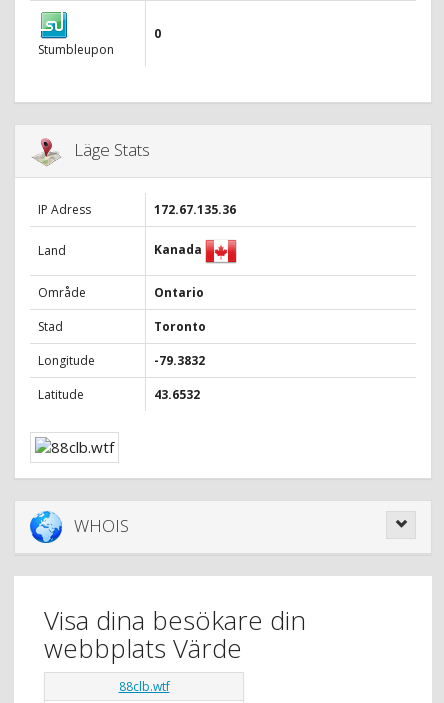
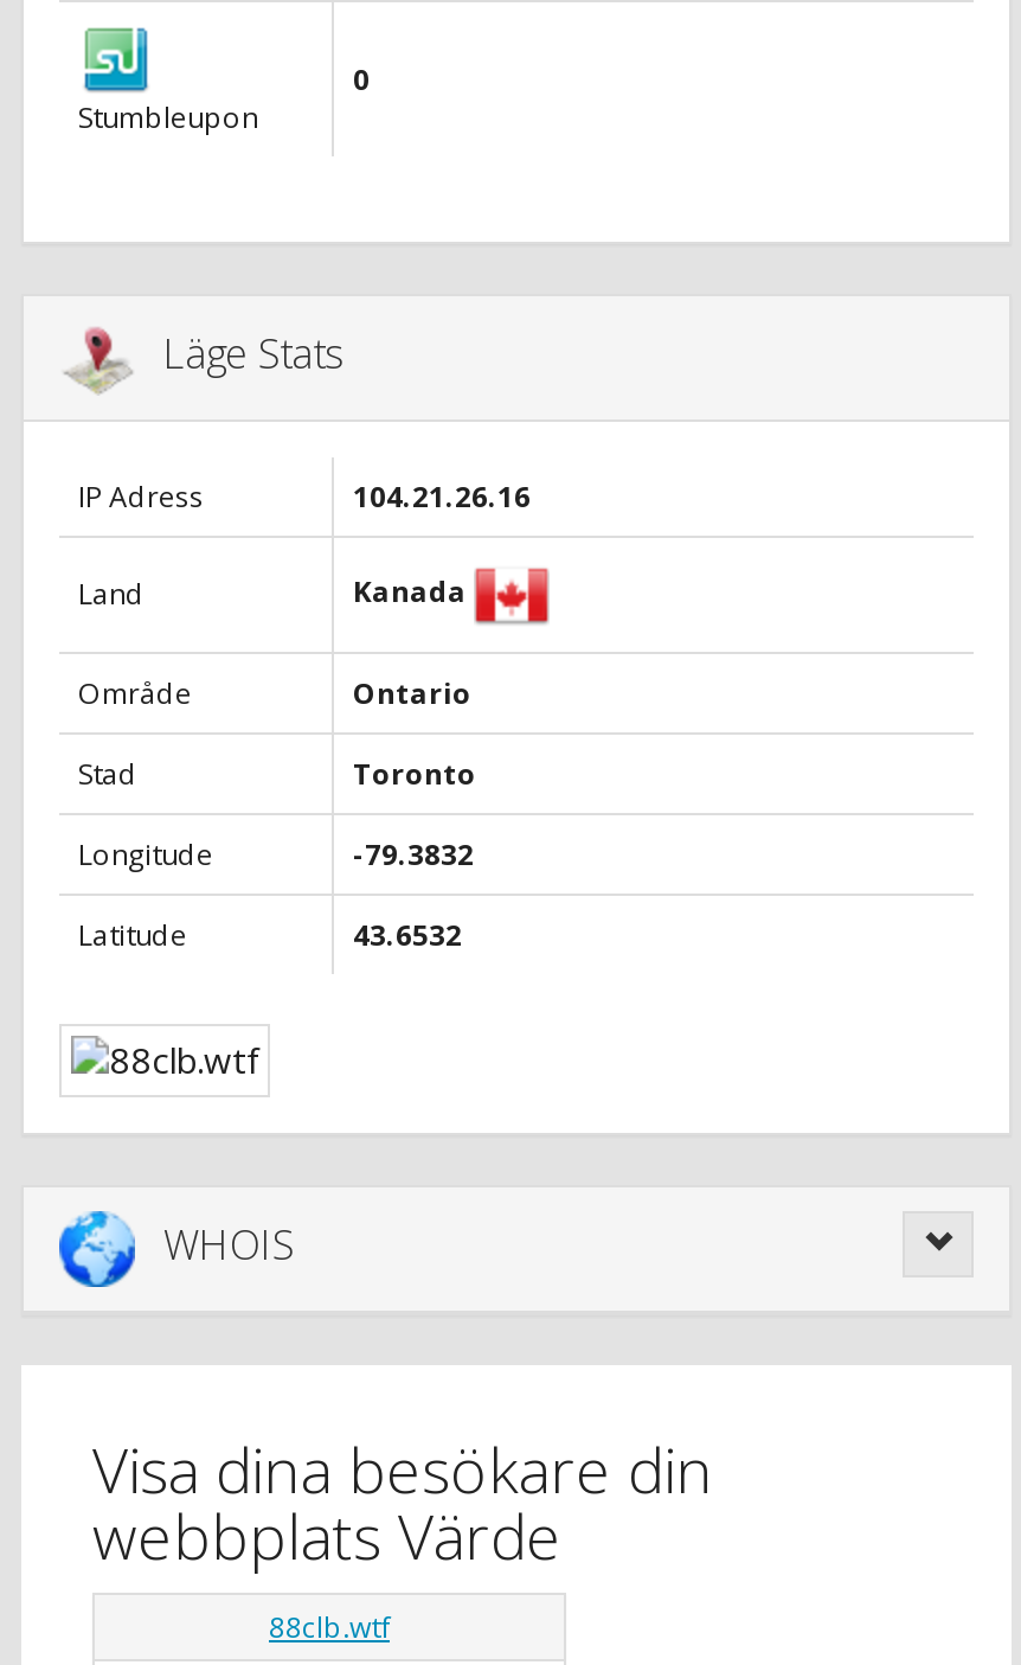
- 172.67.135.36
+ 104.21.26.16
